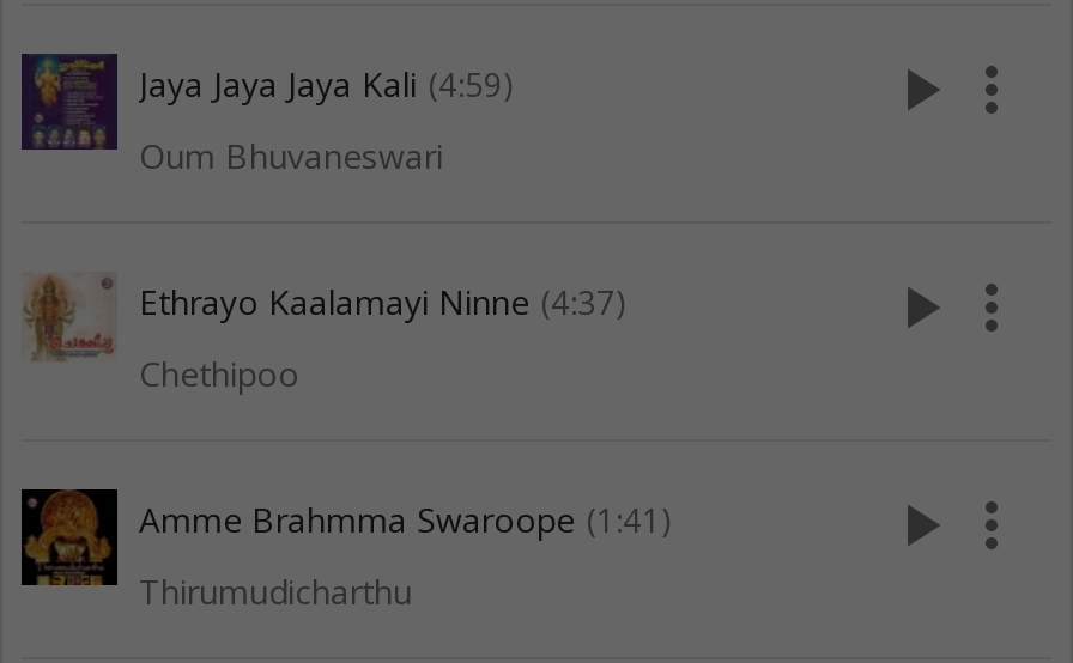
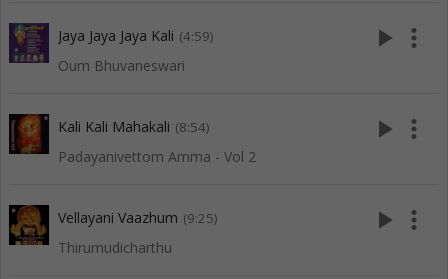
- [image]
- Ethrayo Kaalamayi Ninne (4:37)
+ [image]
+ Kali Kali Mahakali (8:54)

- Chethipoo
+ Padayanivettom Amma - Vol 2

- Amme Brahmma Swaroope (1:41)
+ Vellayani Vaazhum (9:25)
